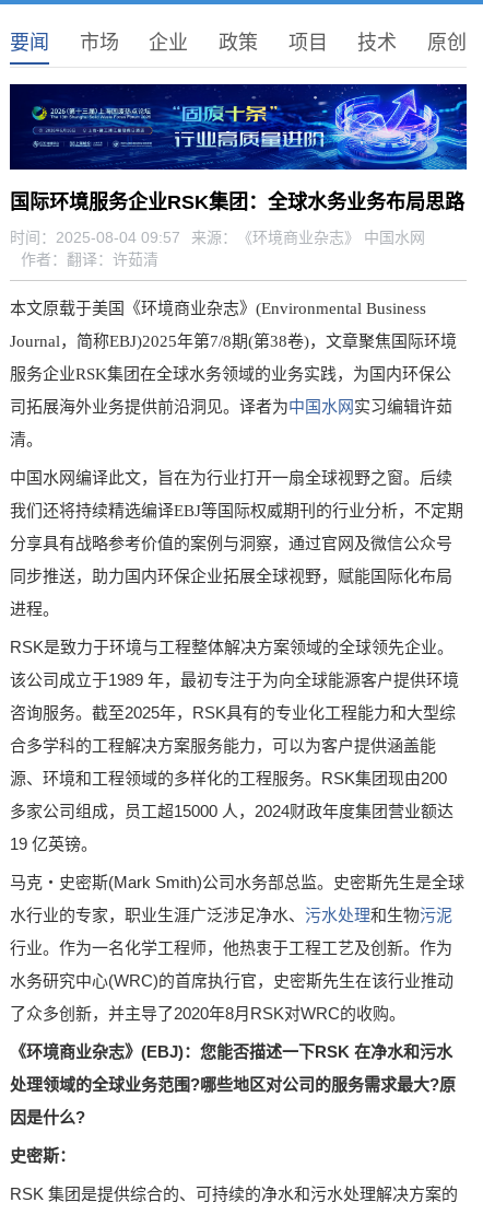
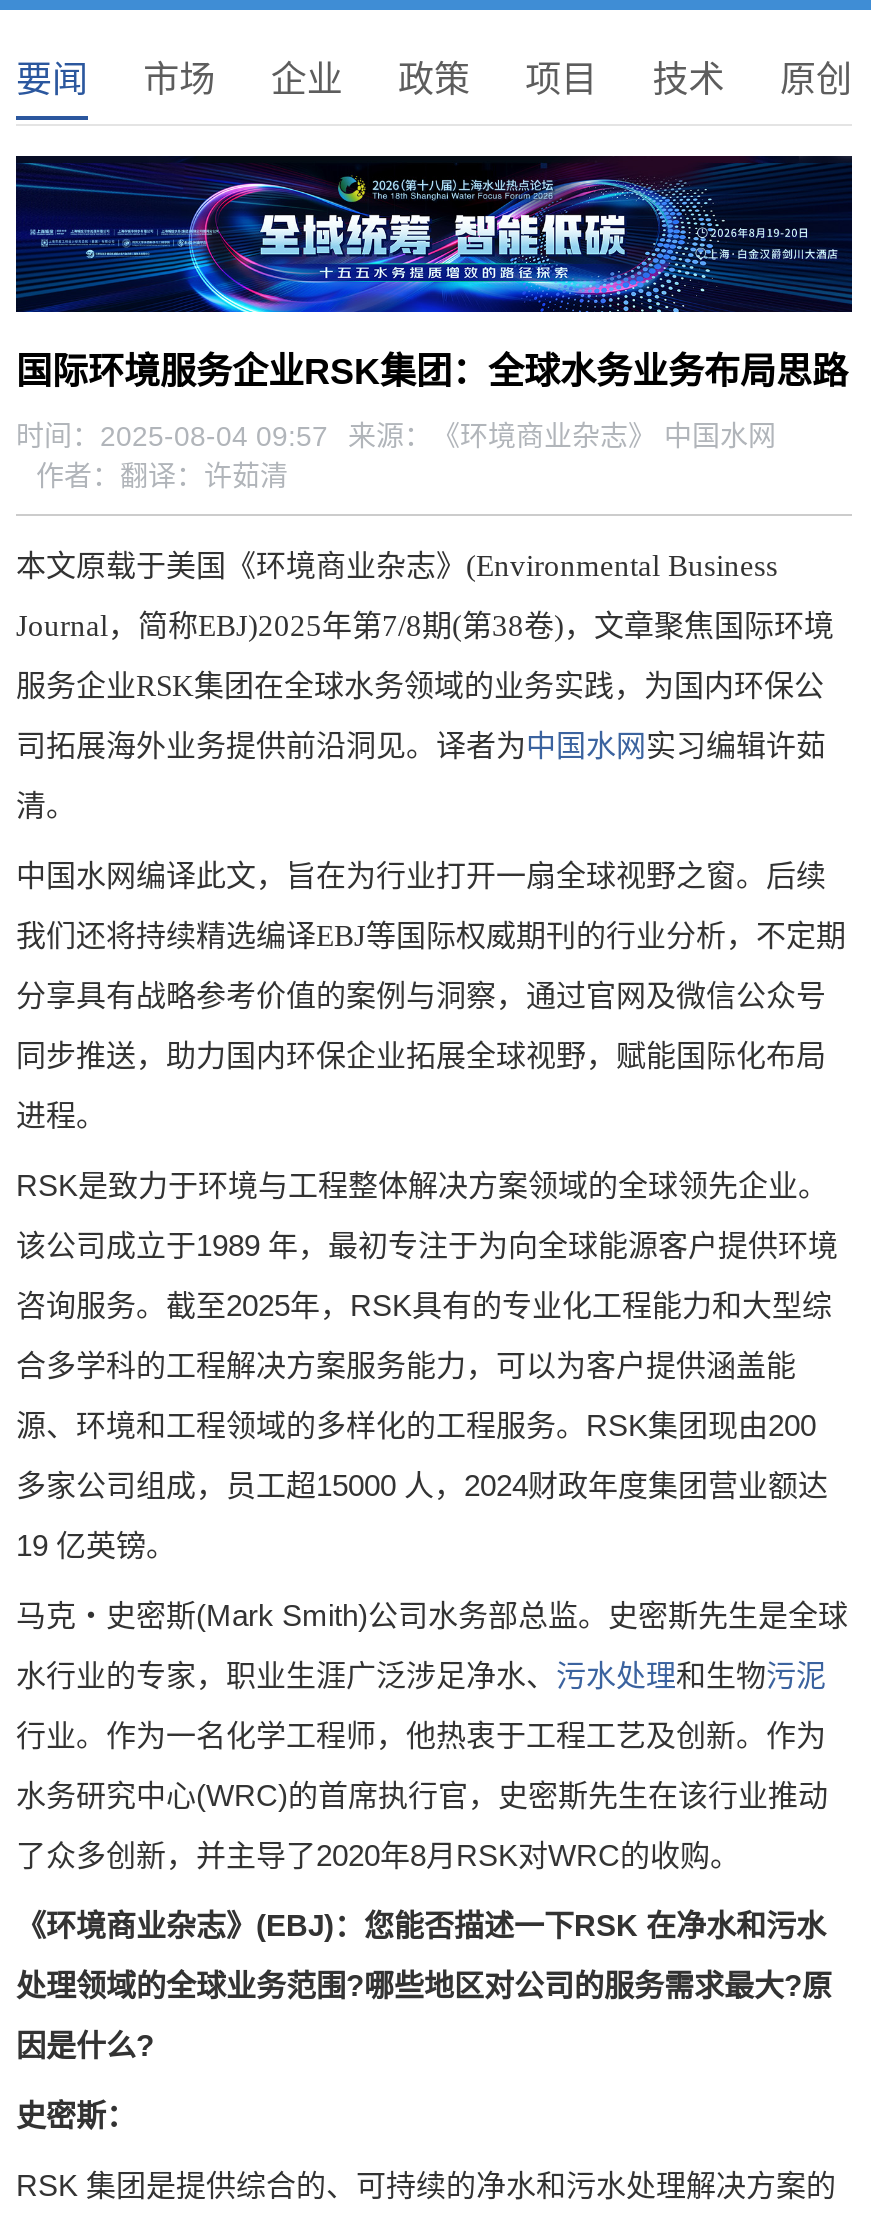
- [image]
+ [image]
